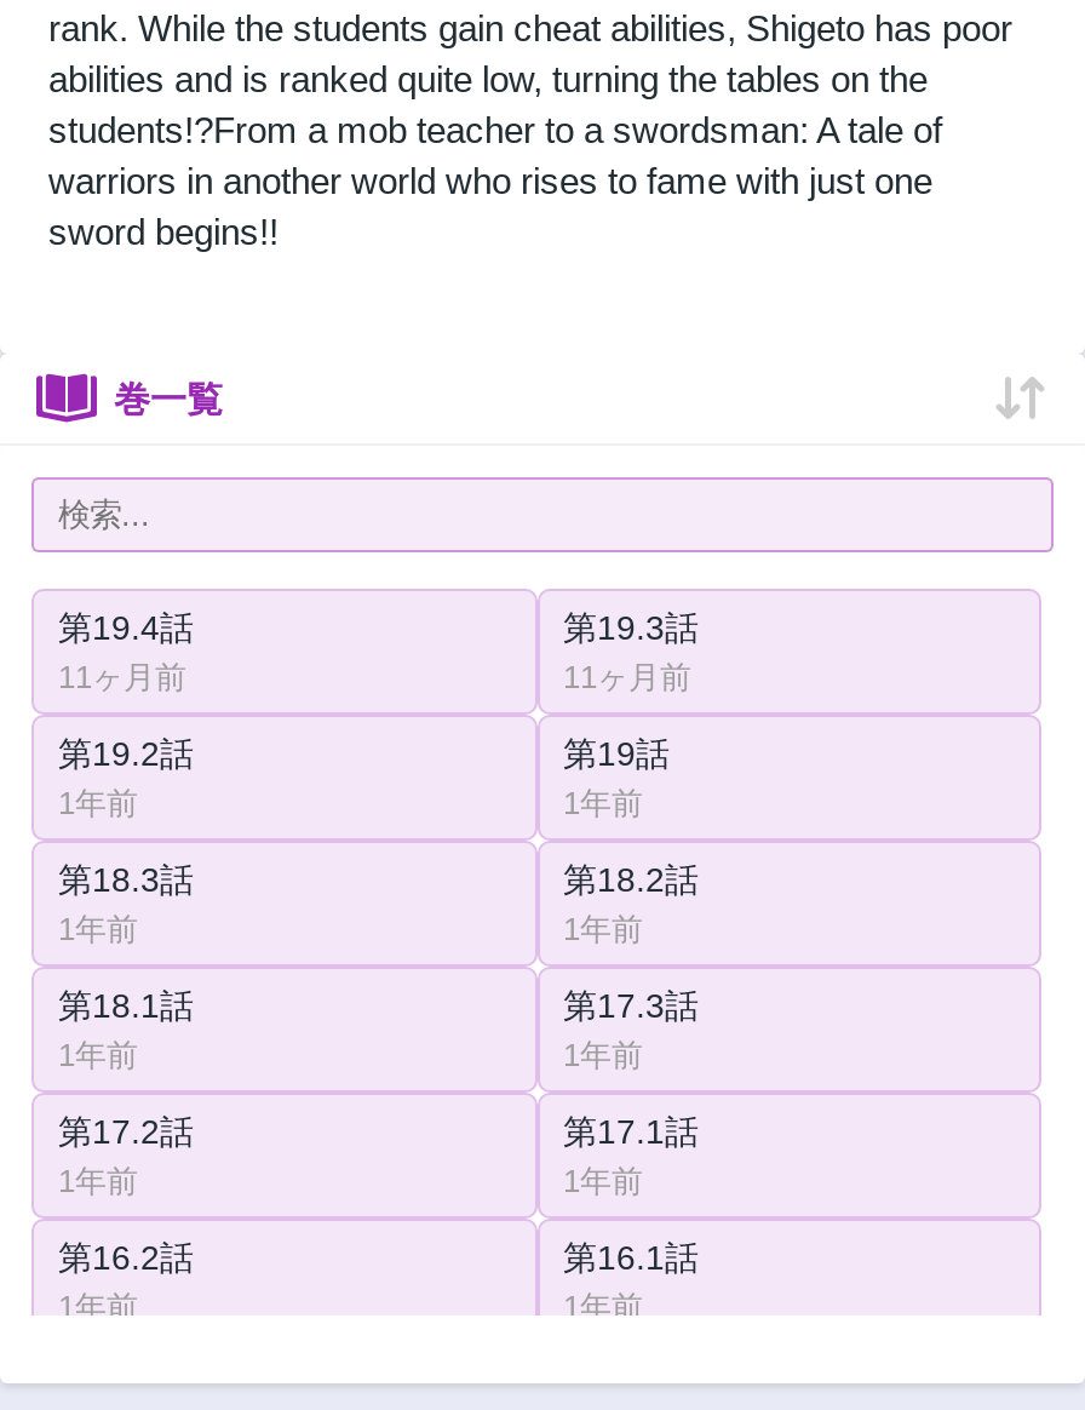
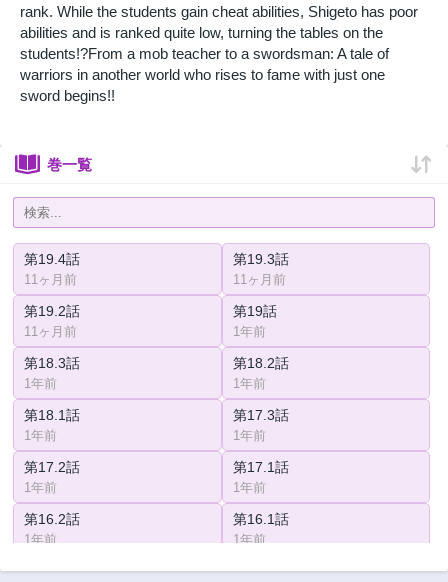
- 1年前
+ 11ヶ月前
